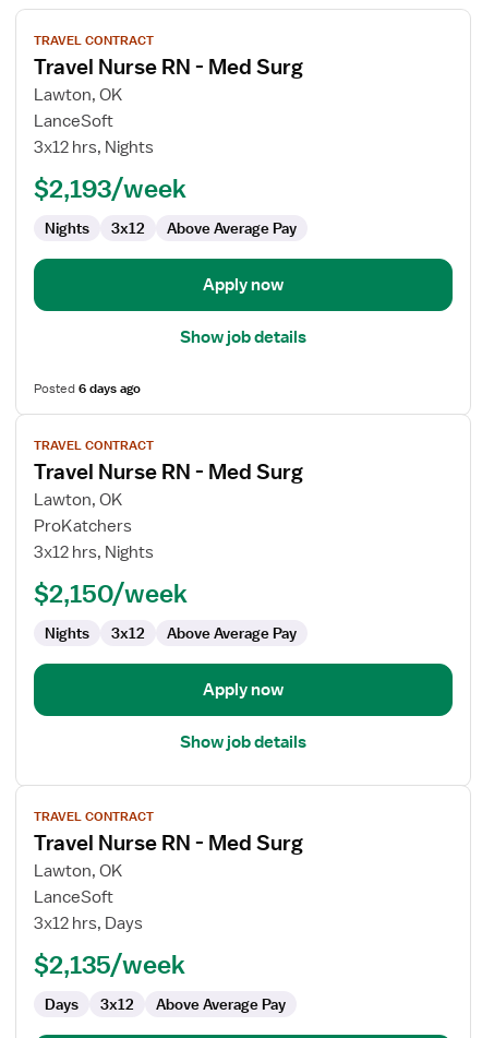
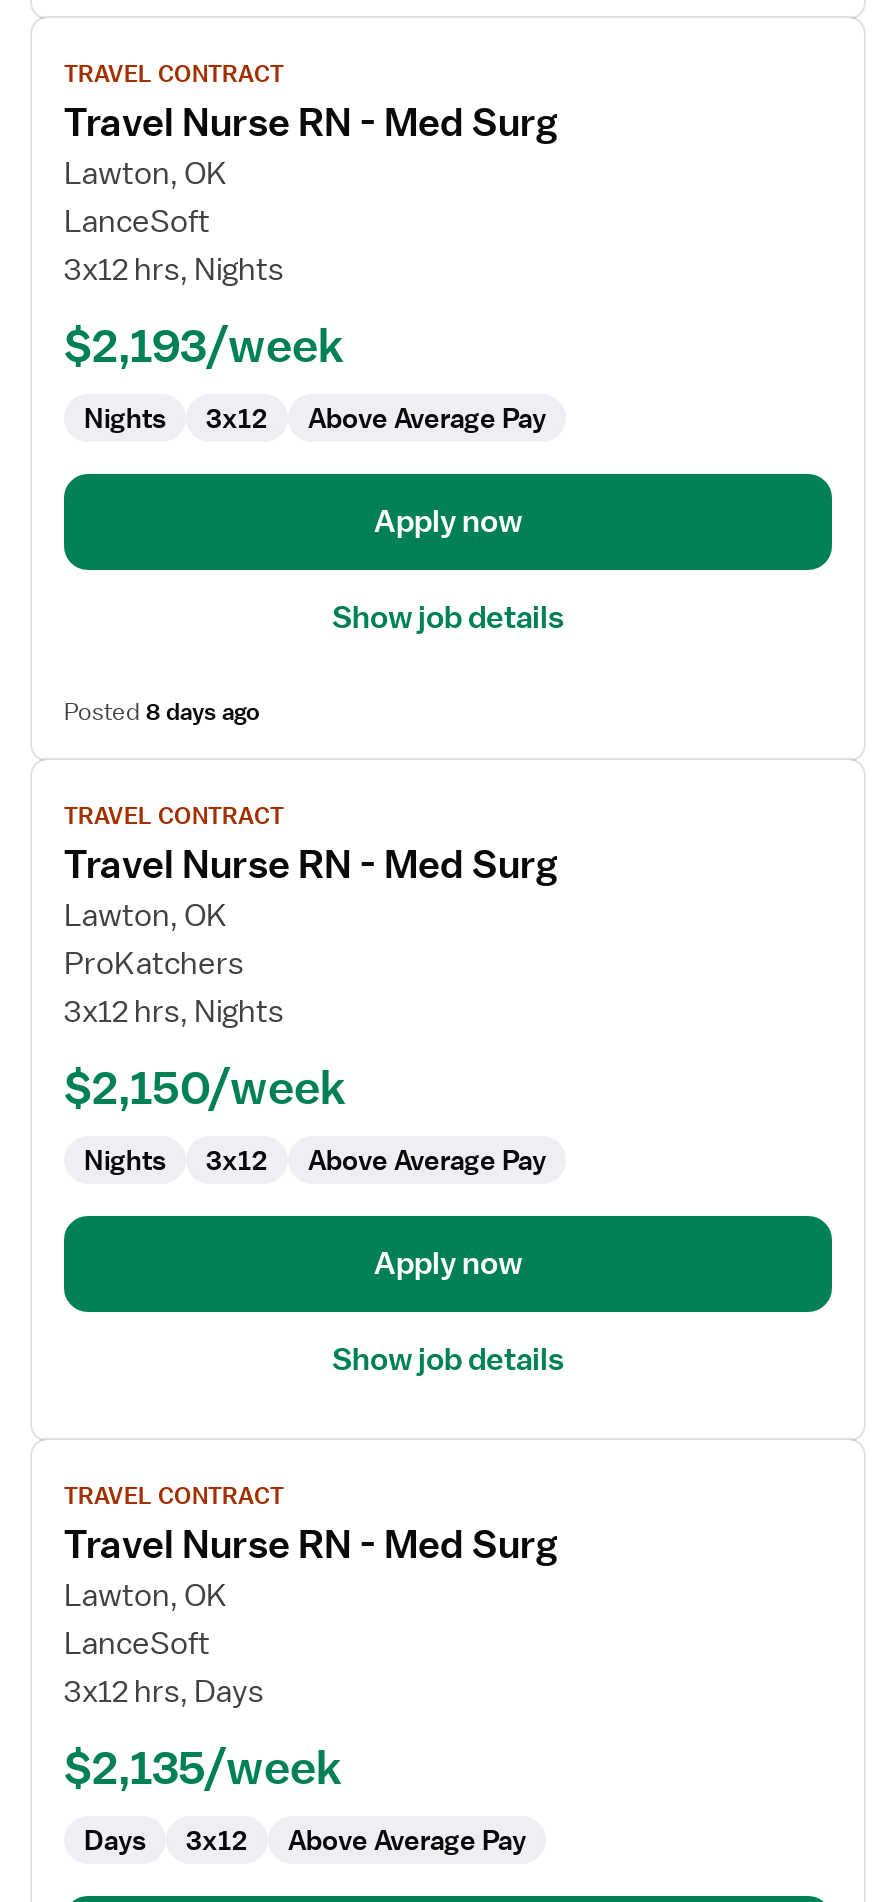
- Posted 6 days ago
+ Posted 8 days ago
